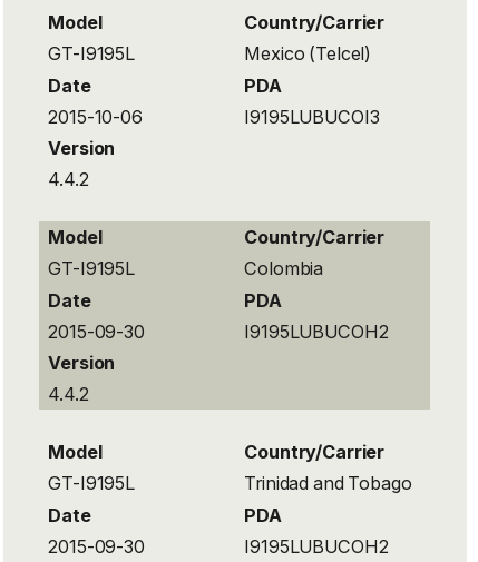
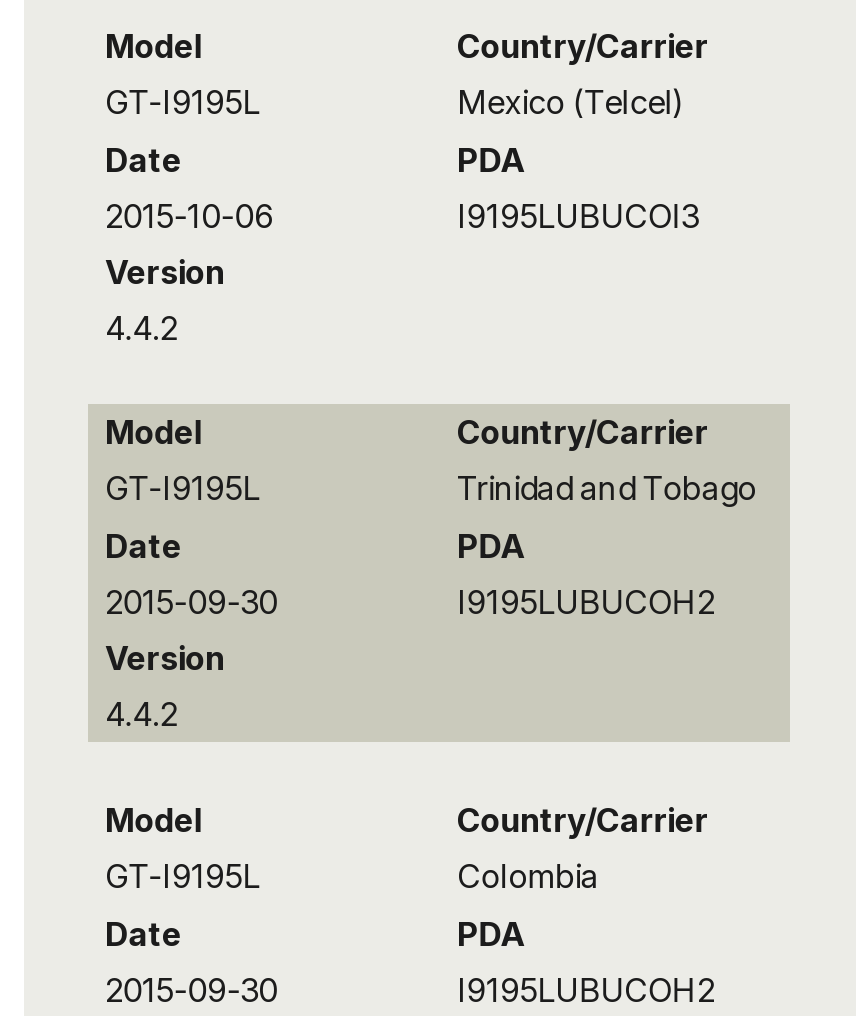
moved down: Colombia

moved up: Trinidad and Tobago
